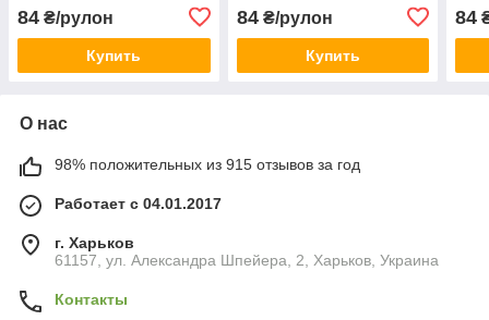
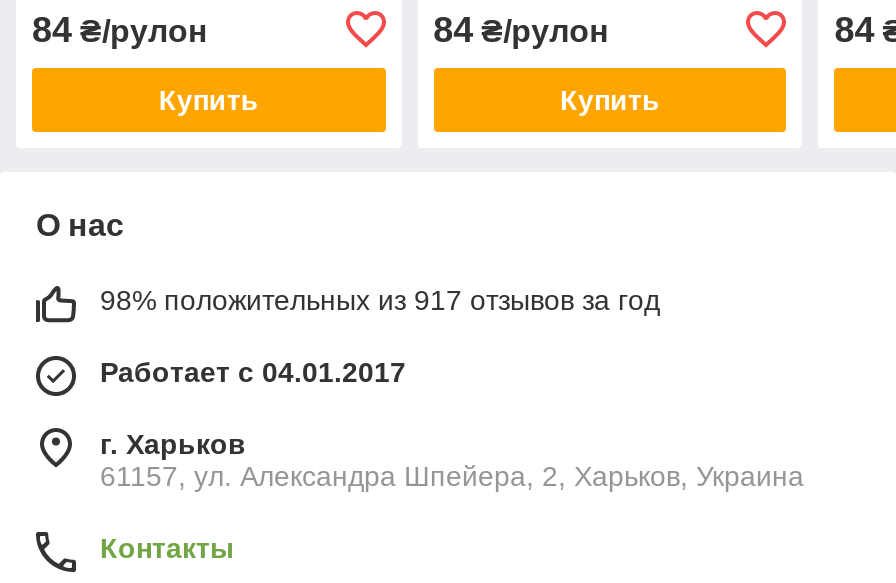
- 98% положительных из 915 отзывов за год
+ 98% положительных из 917 отзывов за год
